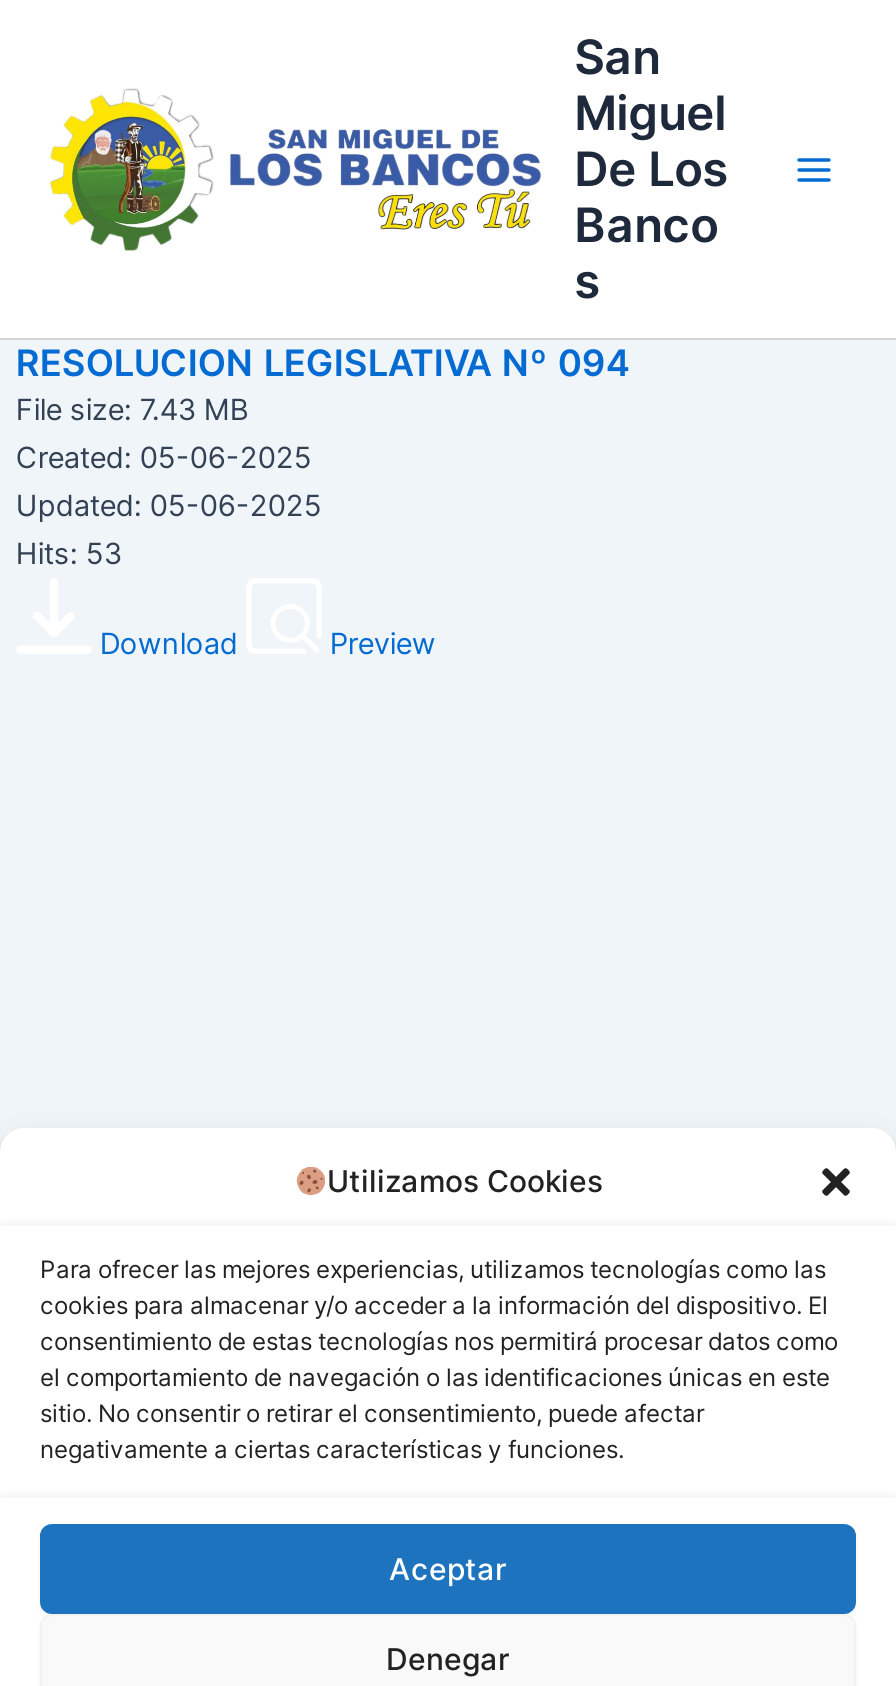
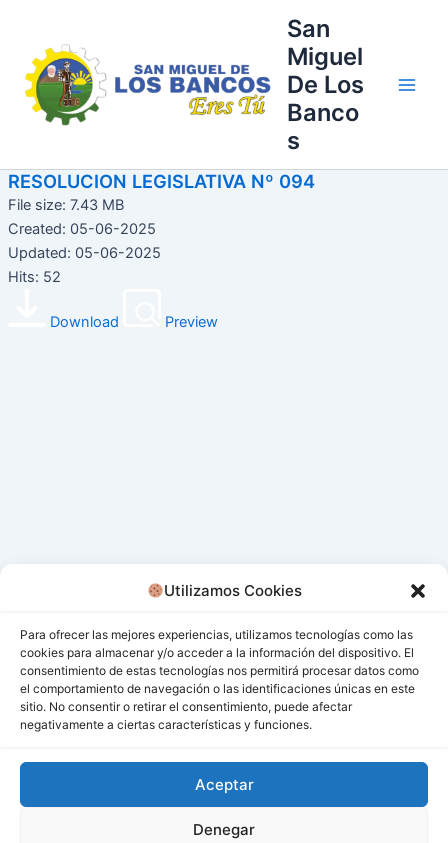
- Hits: 53
+ Hits: 52
